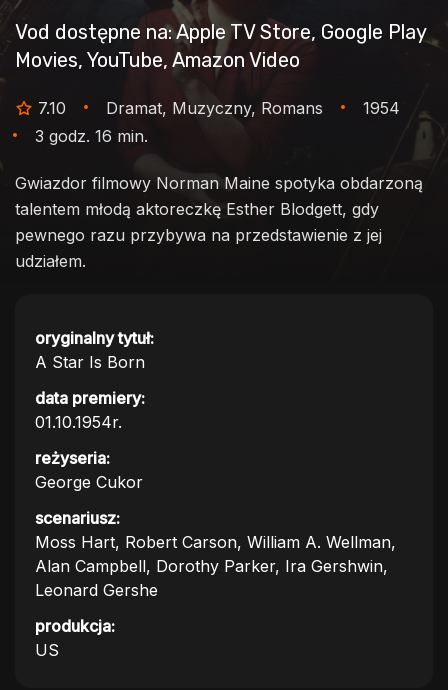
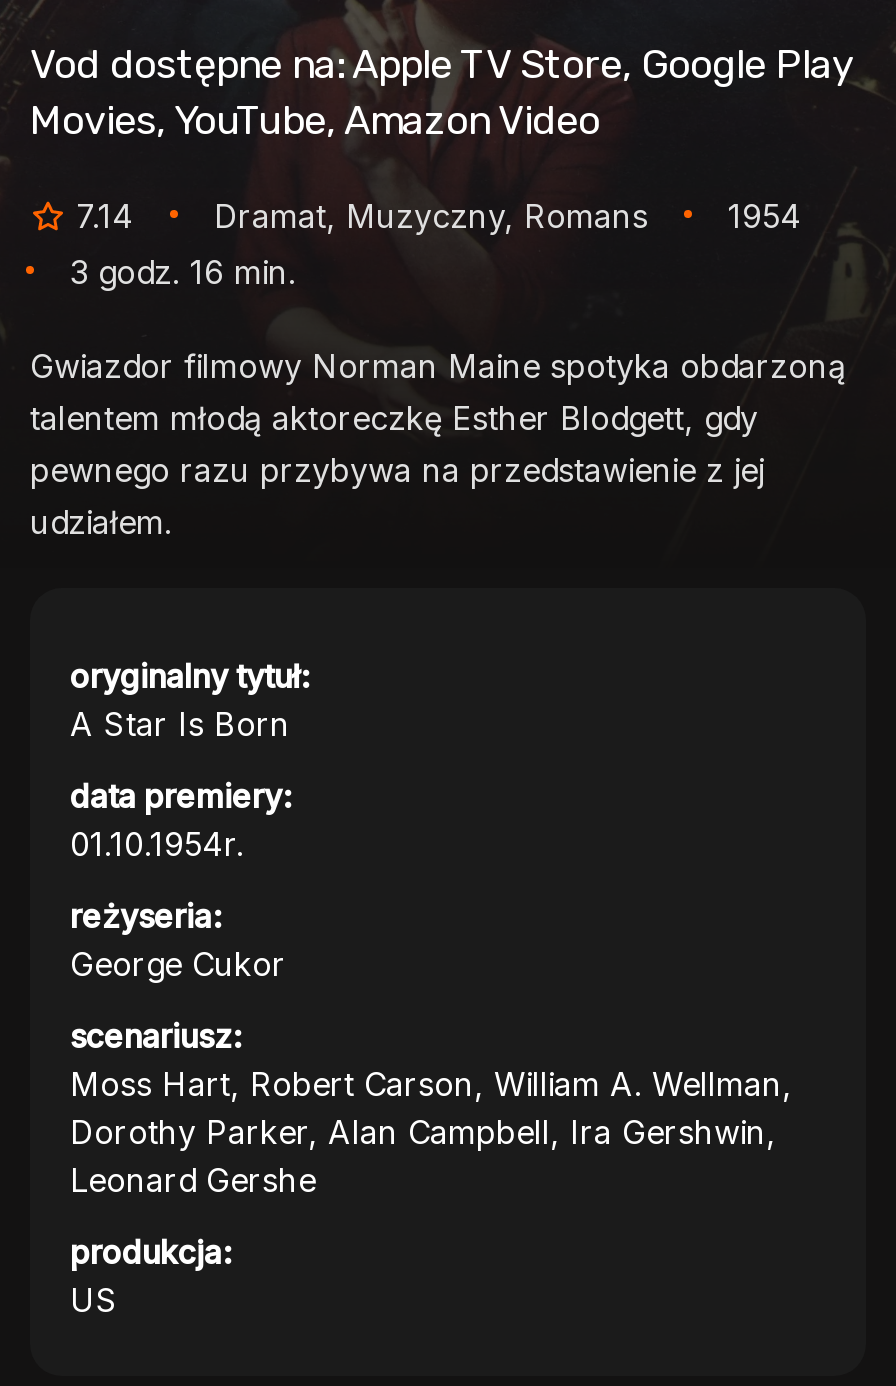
- 7.10 Dramat, Muzyczny, Romans 1954
+ 7.14 Dramat, Muzyczny, Romans 1954

- Alan Campbell, Dorothy Parker, Ira Gershwin,
+ Dorothy Parker, Alan Campbell, Ira Gershwin,
